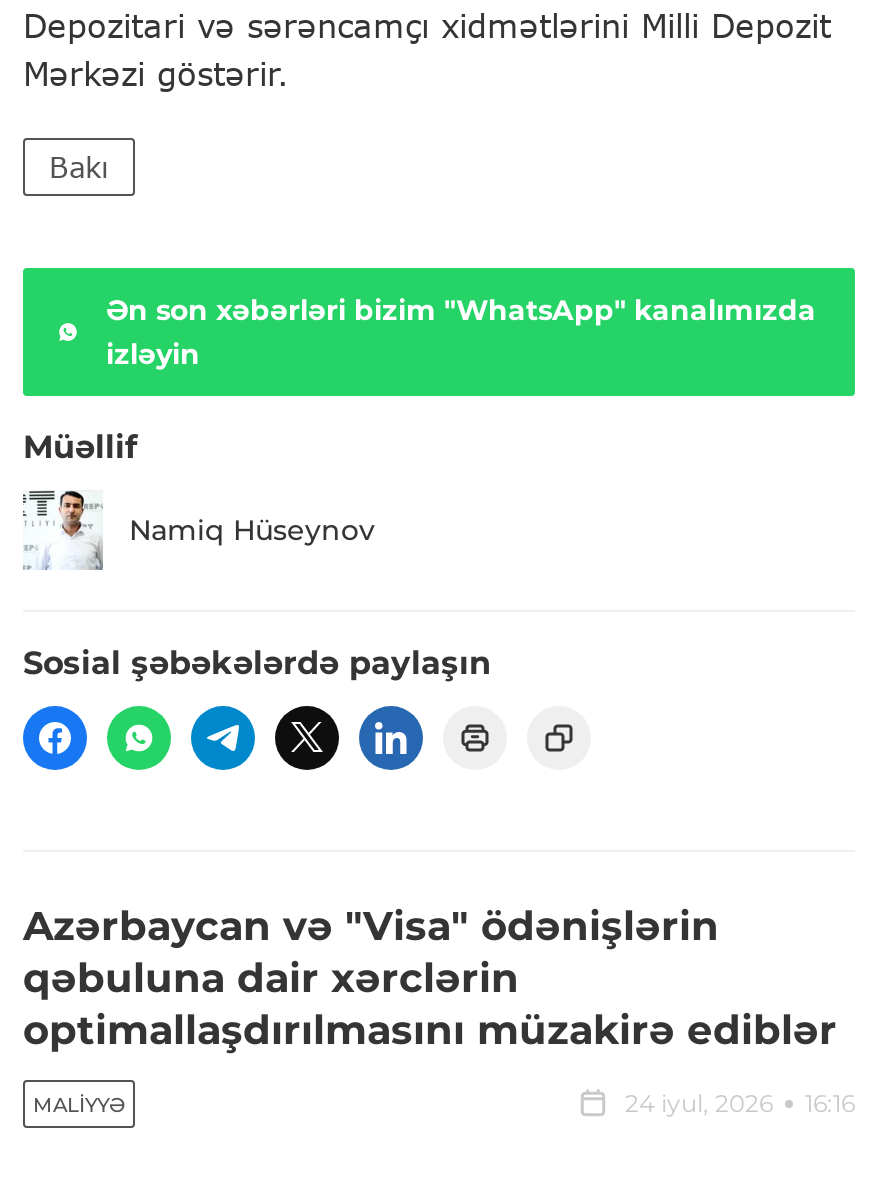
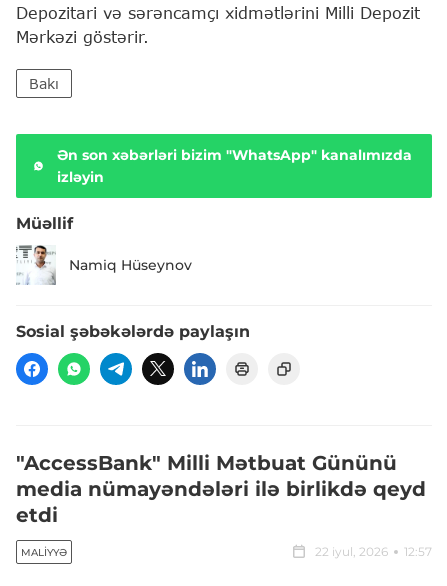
- Azərbaycan və "Visa" ödənişlərin
- qəbuluna dair xərclərin
- optimallaşdırılmasını müzakirə ediblər
+ "AccessBank" Milli Mətbuat Gününü
+ media nümayəndələri ilə birlikdə qeyd
+ etdi

- 24 iyul, 2026
- 16:16
+ 22 iyul, 2026
+ 12:57
